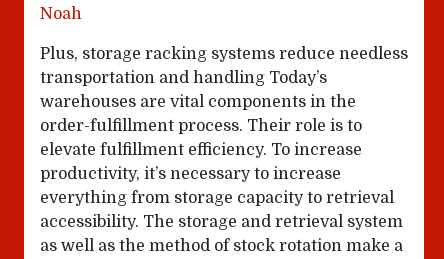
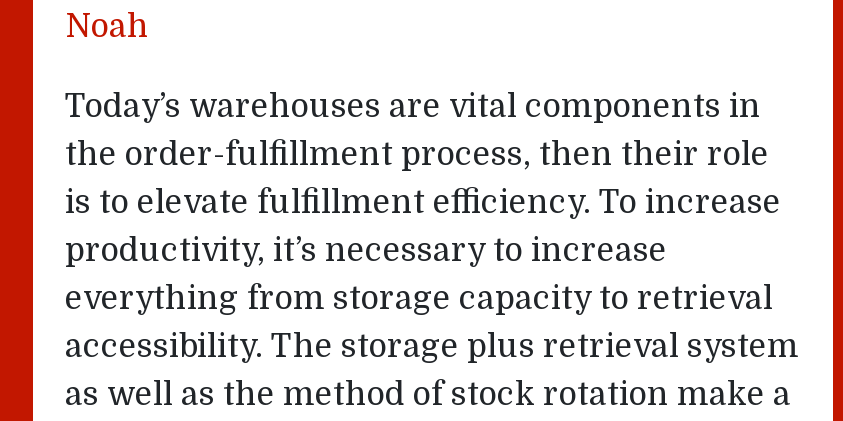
- Plus, storage racking systems reduce needless
- transportation and handling Today’s
- warehouses are vital components in the
- order-fulfillment process. Their role is to
- elevate fulfillment efficiency. To increase
+ Today’s warehouses are vital components in
+ the order-fulfillment process, then their role
+ is to elevate fulfillment efficiency. To increase

- accessibility. The storage and retrieval system
+ accessibility. The storage plus retrieval system
